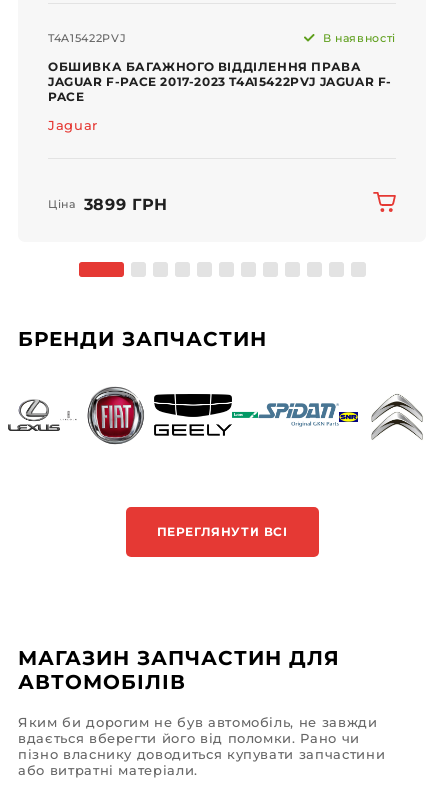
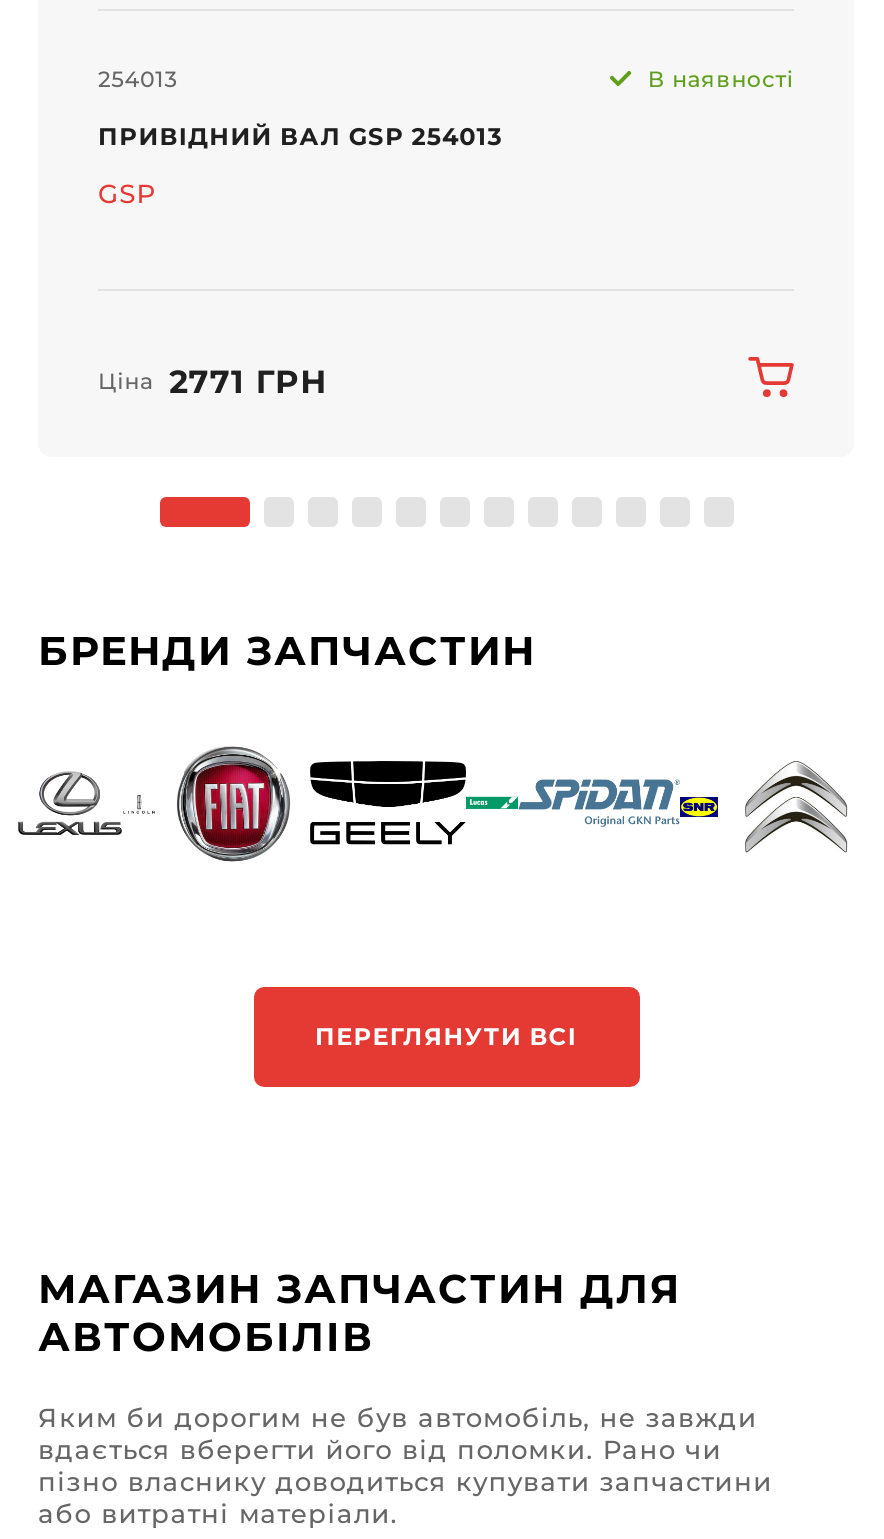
- T4A15422PVJ
+ 254013

- ОБШИВКА БАГАЖНОГО ВІДДІЛЕННЯ ПРАВА
- JAGUAR F-PACE 2017-2023 T4A15422PVJ JAGUAR F-
- PACE
+ ПРИВІДНИЙ ВАЛ GSP 254013

- Jaguar
+ GSP

- Ціна 3899 ГРН
+ Ціна 2771 ГРН
